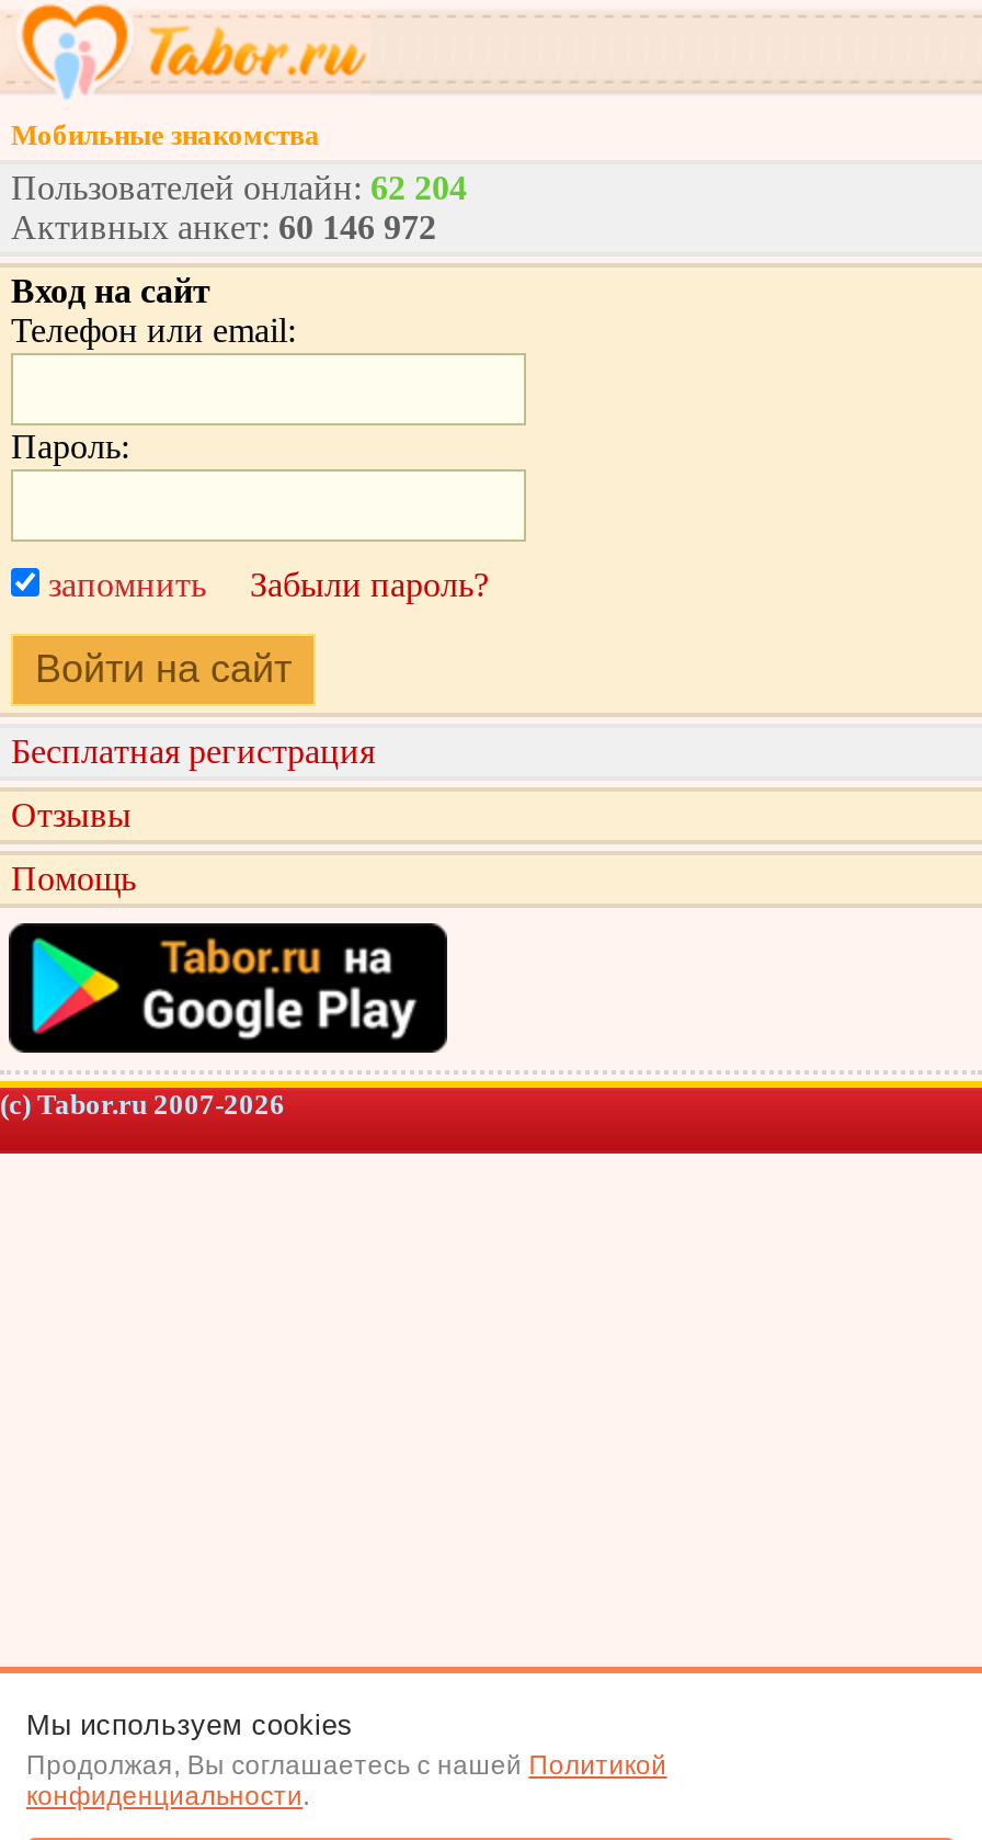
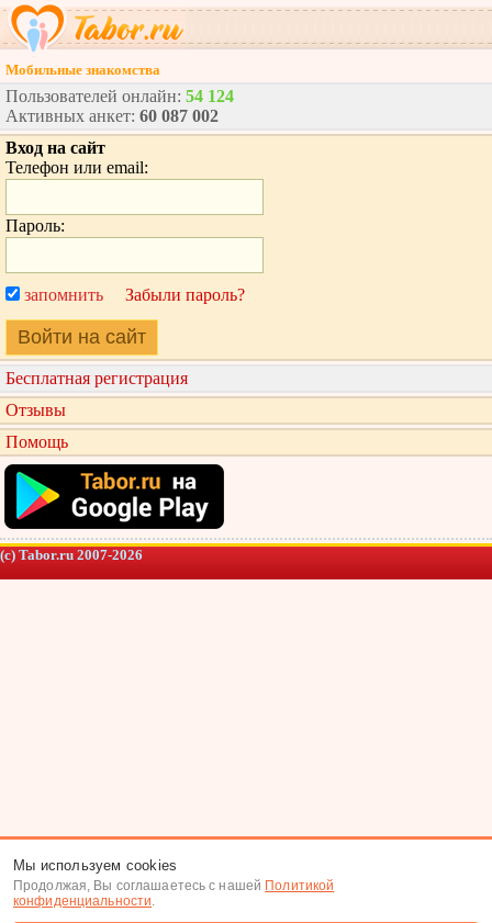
- Пользователей онлайн: 62 204
+ Пользователей онлайн: 54 124

- Активных анкет: 60 146 972
+ Активных анкет: 60 087 002
